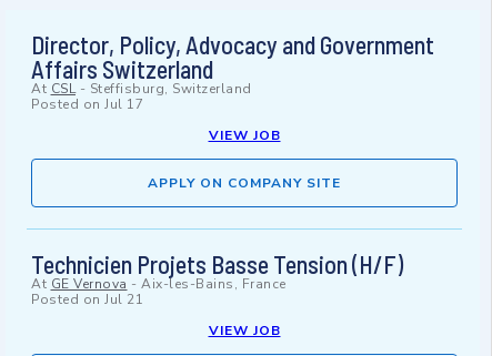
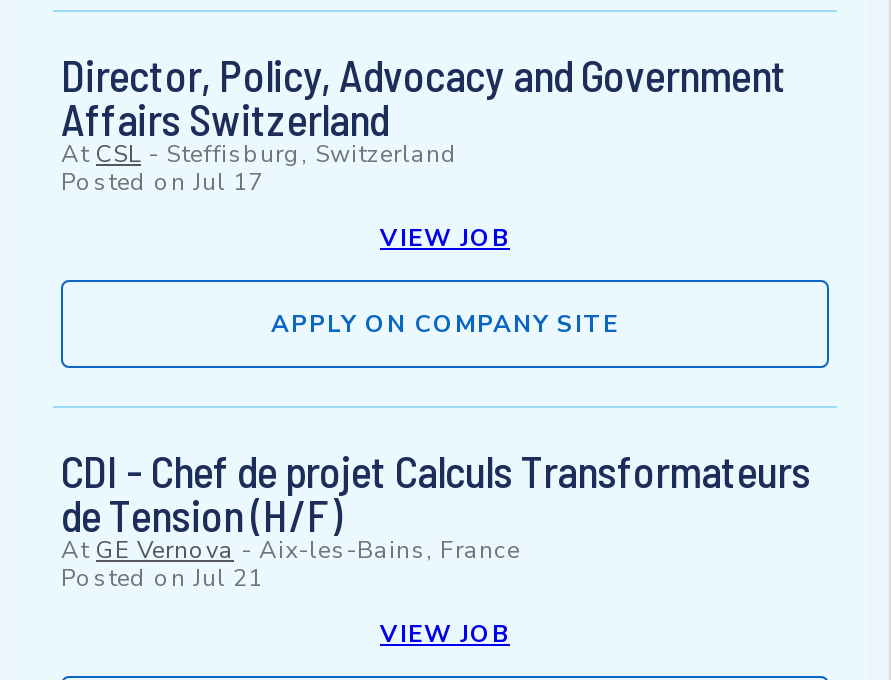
- Technicien Projets Basse Tension (H/F)
+ CDI - Chef de projet Calculs Transformateurs
+ de Tension (H/F)
